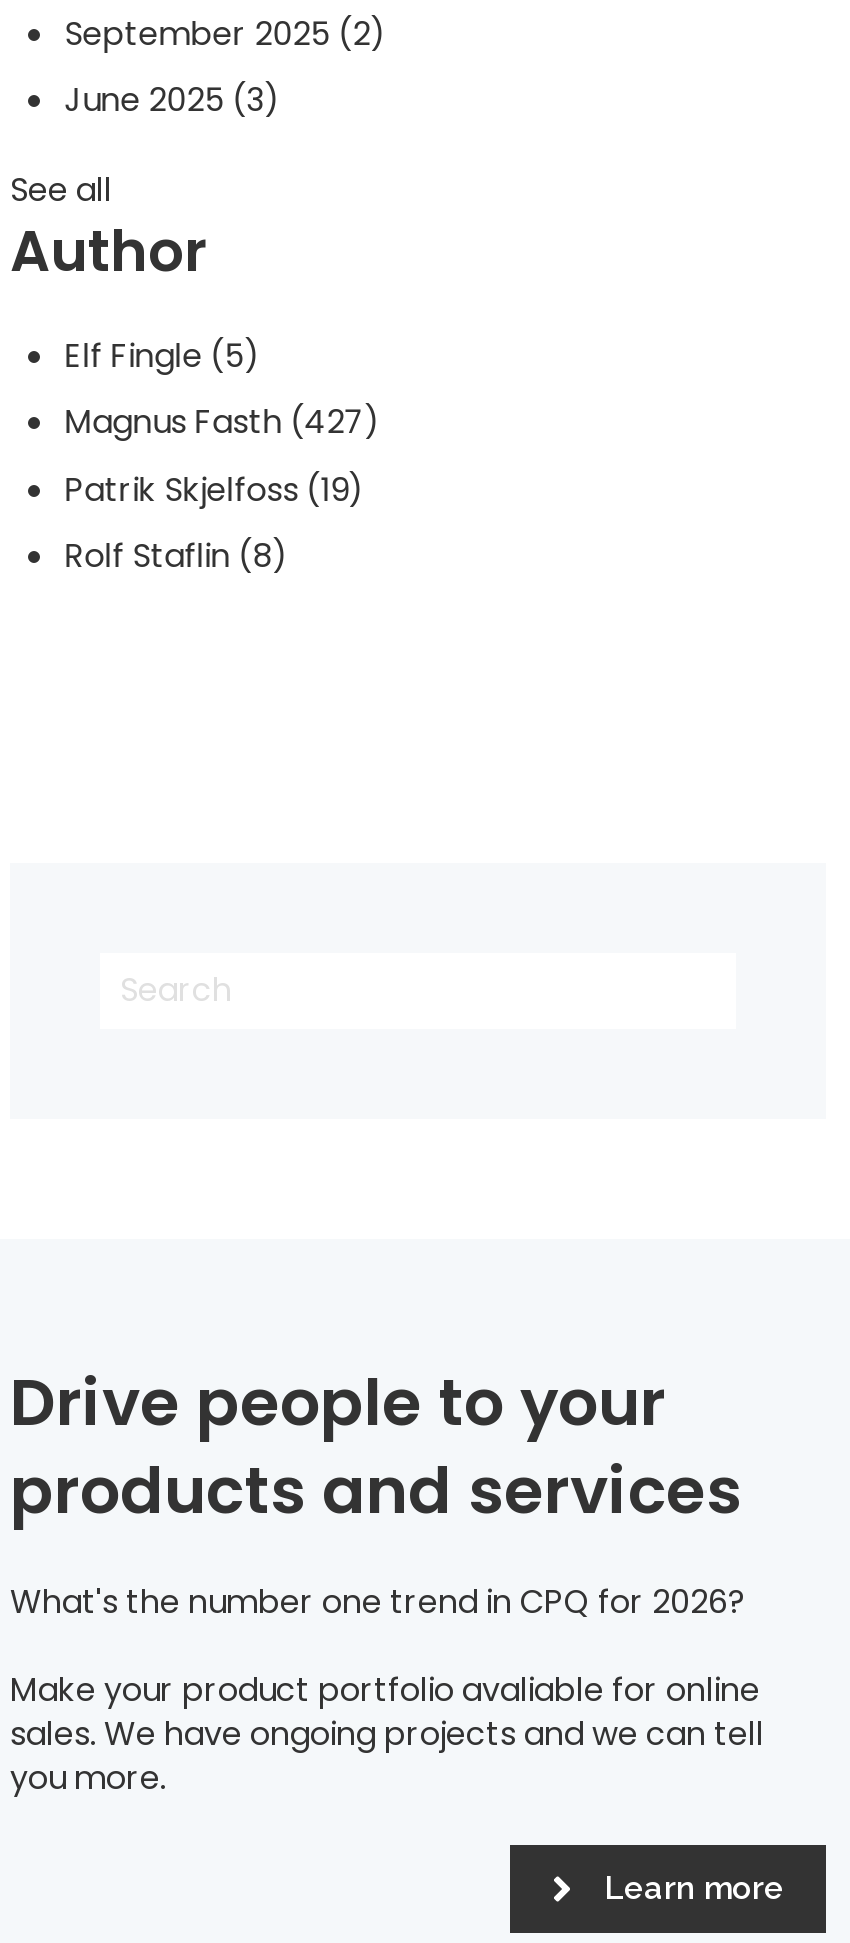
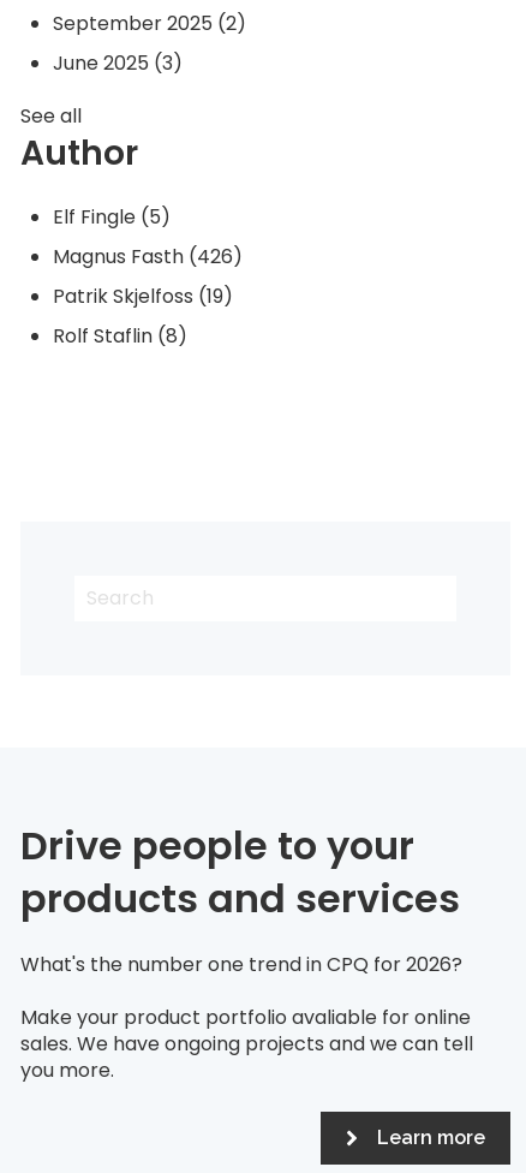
- Magnus Fasth (427)
+ Magnus Fasth (426)
